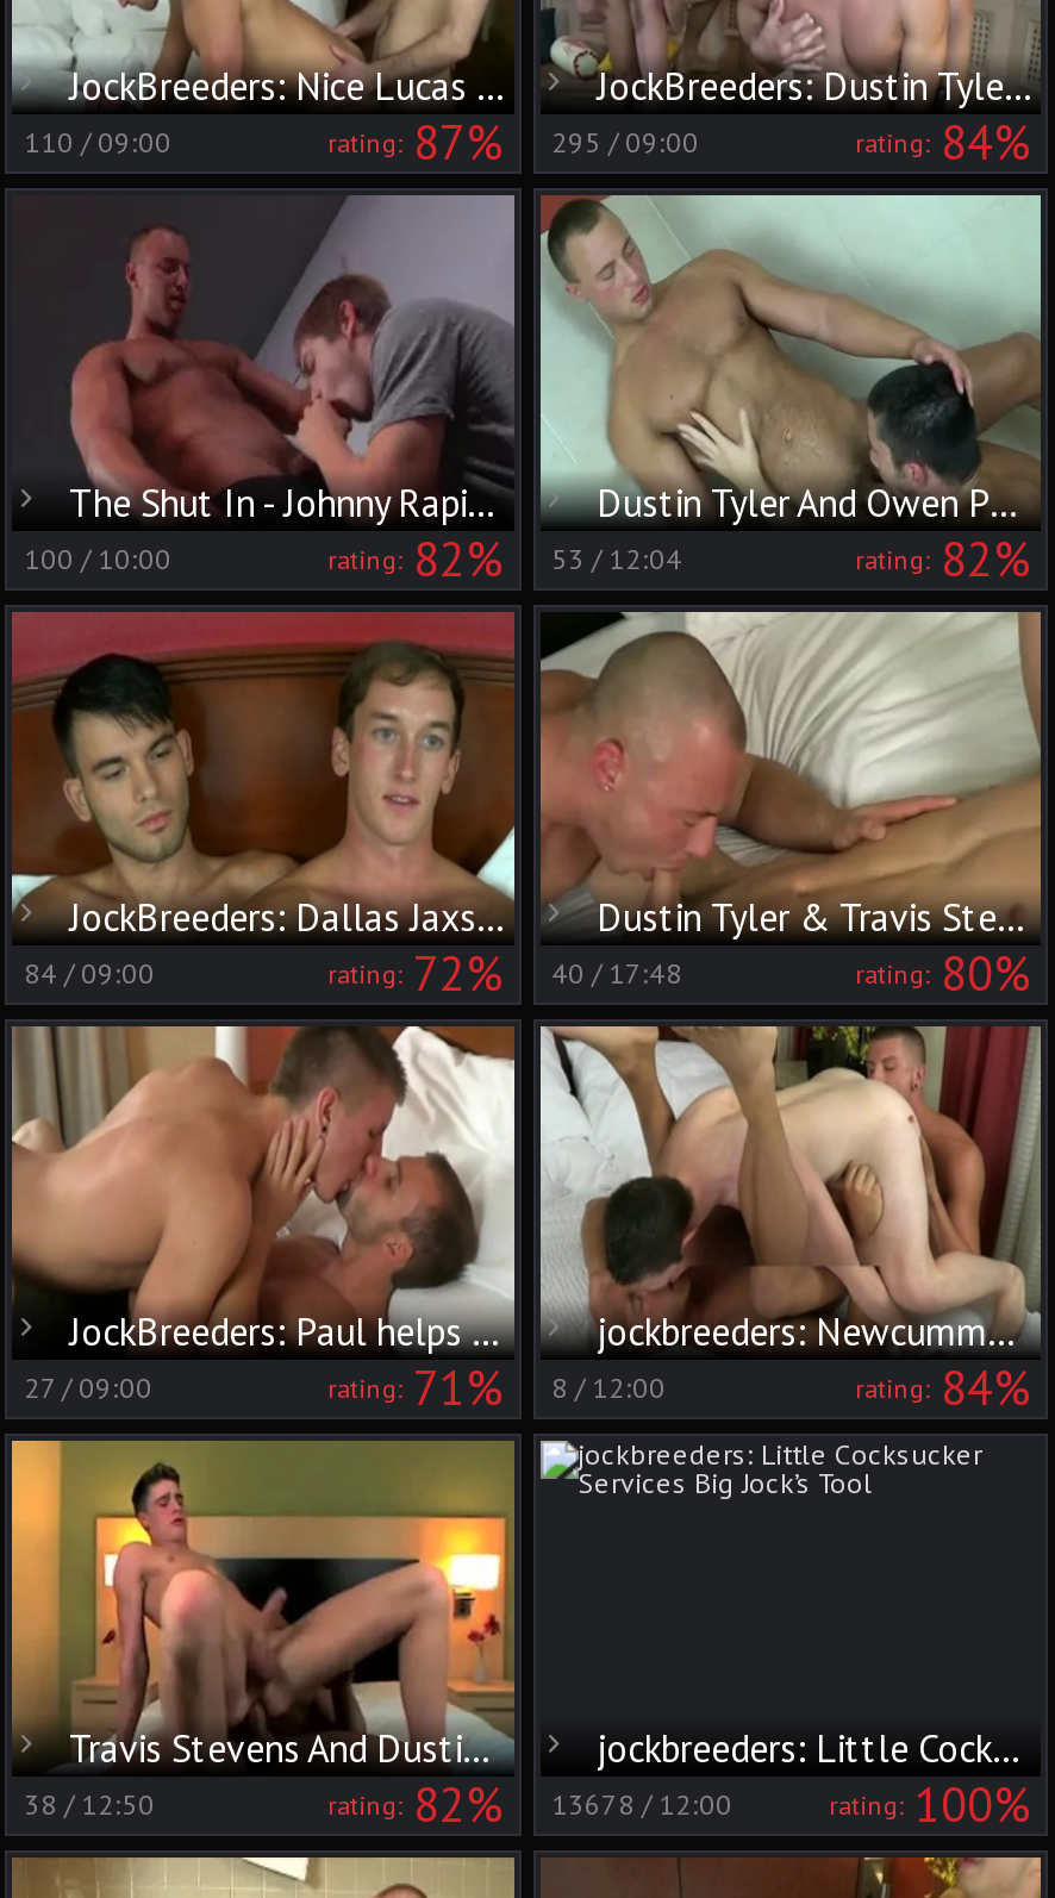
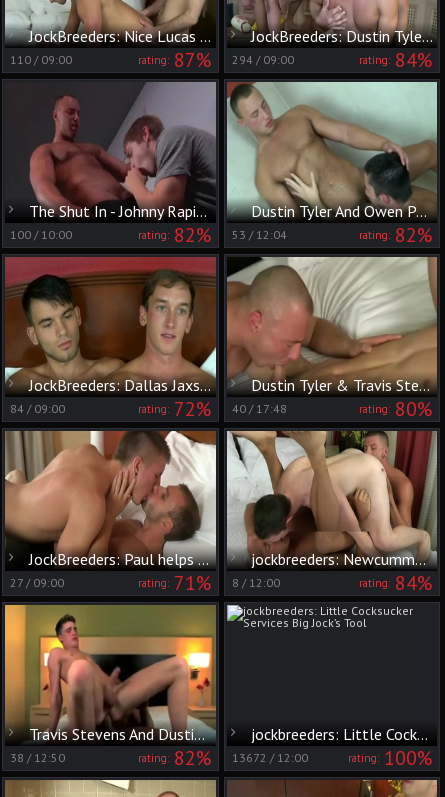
- rating: 87% 295 / 09:00
+ rating: 87% 294 / 09:00

- rating: 82% 13678 / 12:00
+ rating: 82% 13672 / 12:00
